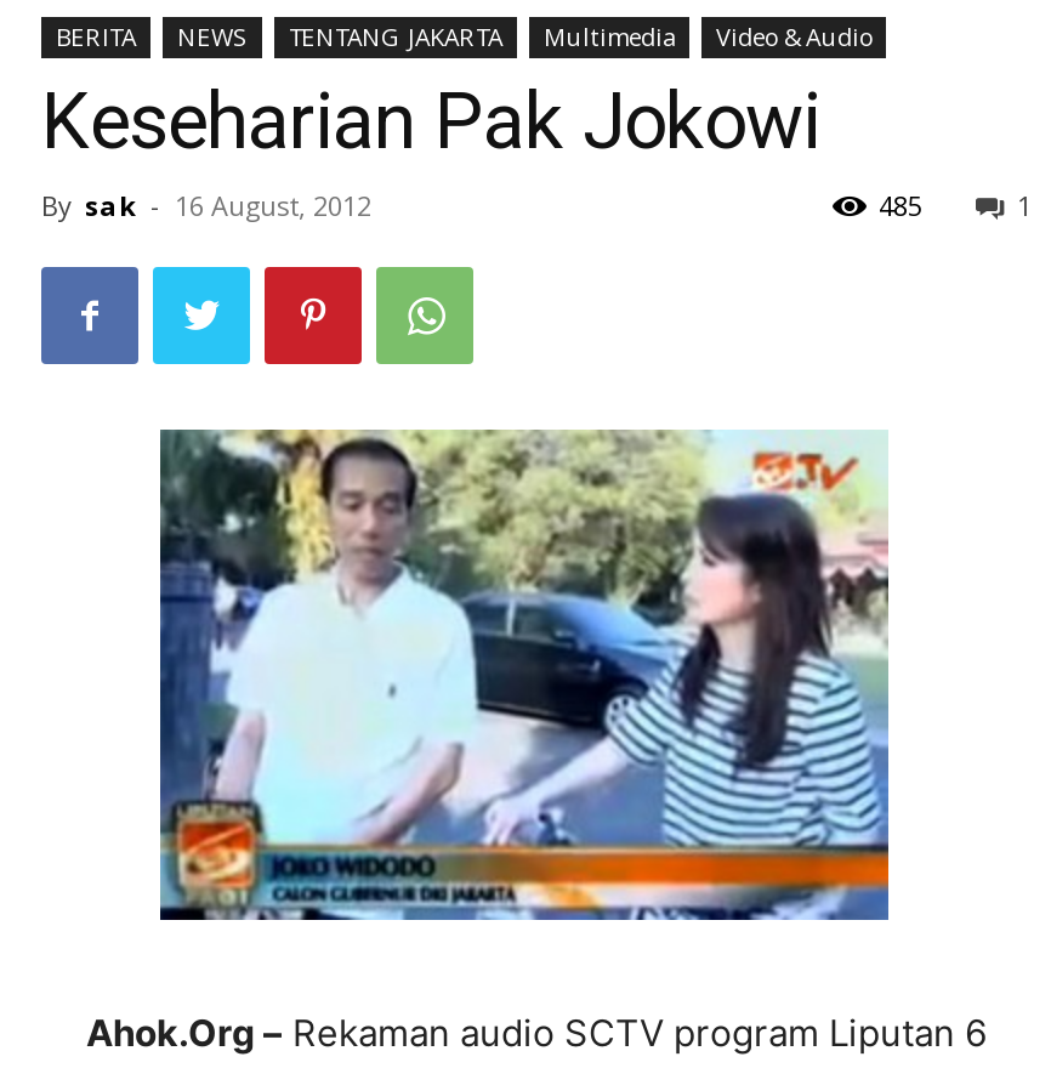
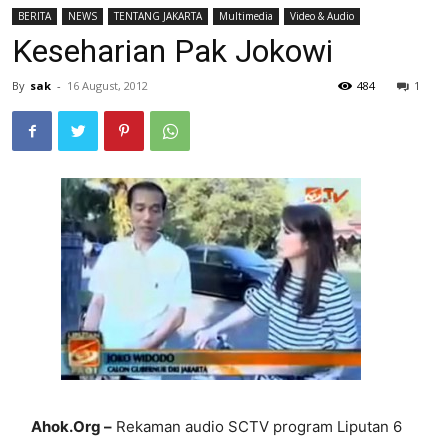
- 485
+ 484
